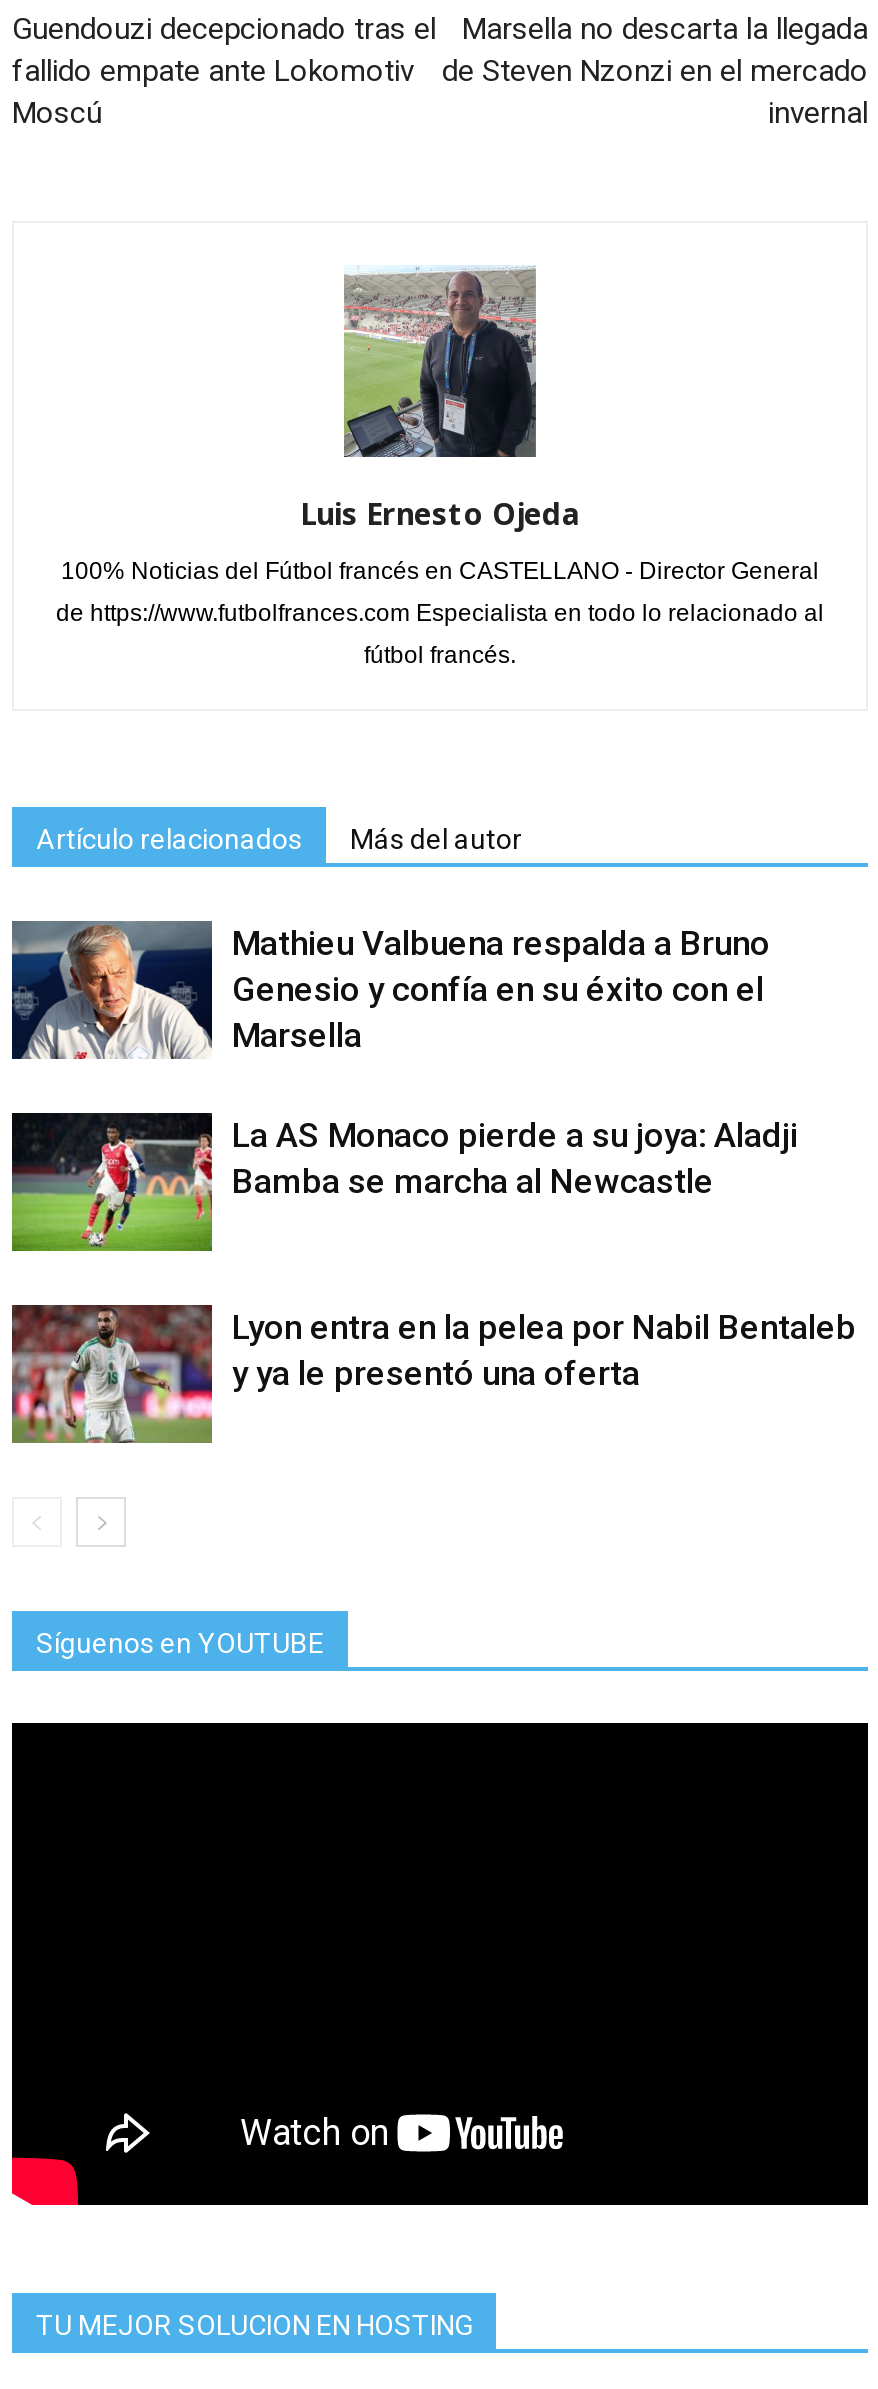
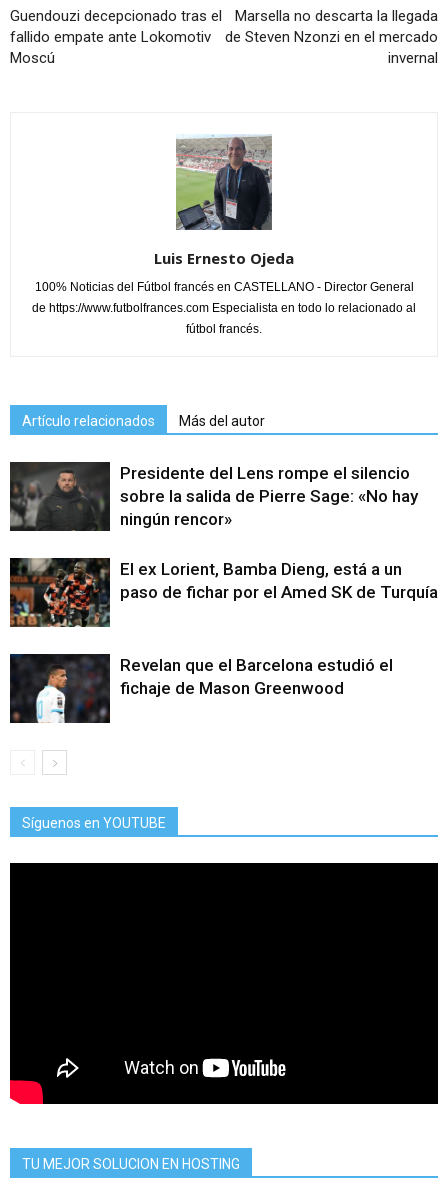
- [image]
- Mathieu Valbuena respalda a Bruno
- Genesio y confía en su éxito con el
- Marsella
+ [image]
+ Presidente del Lens rompe el silencio
+ sobre la salida de Pierre Sage: «No hay
+ ningún rencor»

- [image]
- La AS Monaco pierde a su joya: Aladji
- Bamba se marcha al Newcastle
+ [image]
+ El ex Lorient, Bamba Dieng, está a un
+ paso de fichar por el Amed SK de Turquía

- [image]
- Lyon entra en la pelea por Nabil Bentaleb
- y ya le presentó una oferta
+ [image]
+ Revelan que el Barcelona estudió el
+ fichaje de Mason Greenwood
